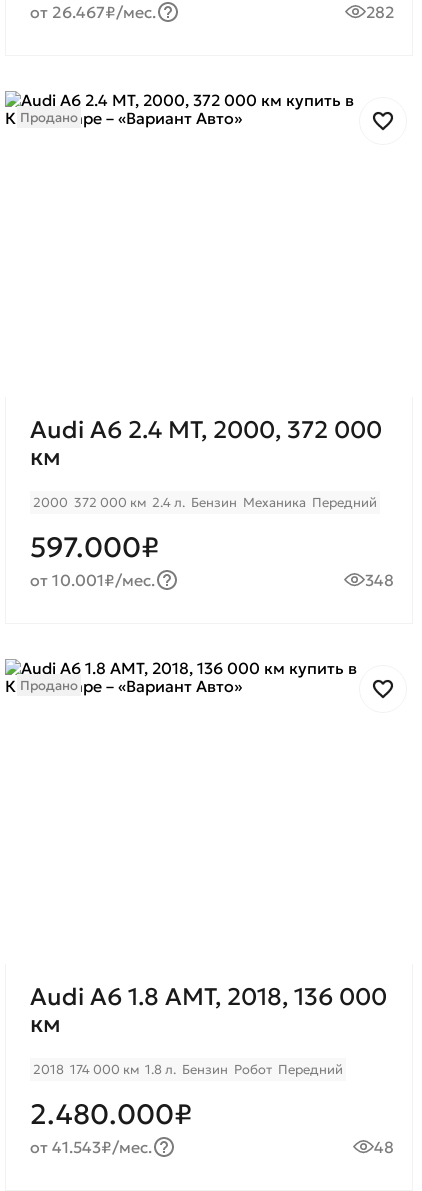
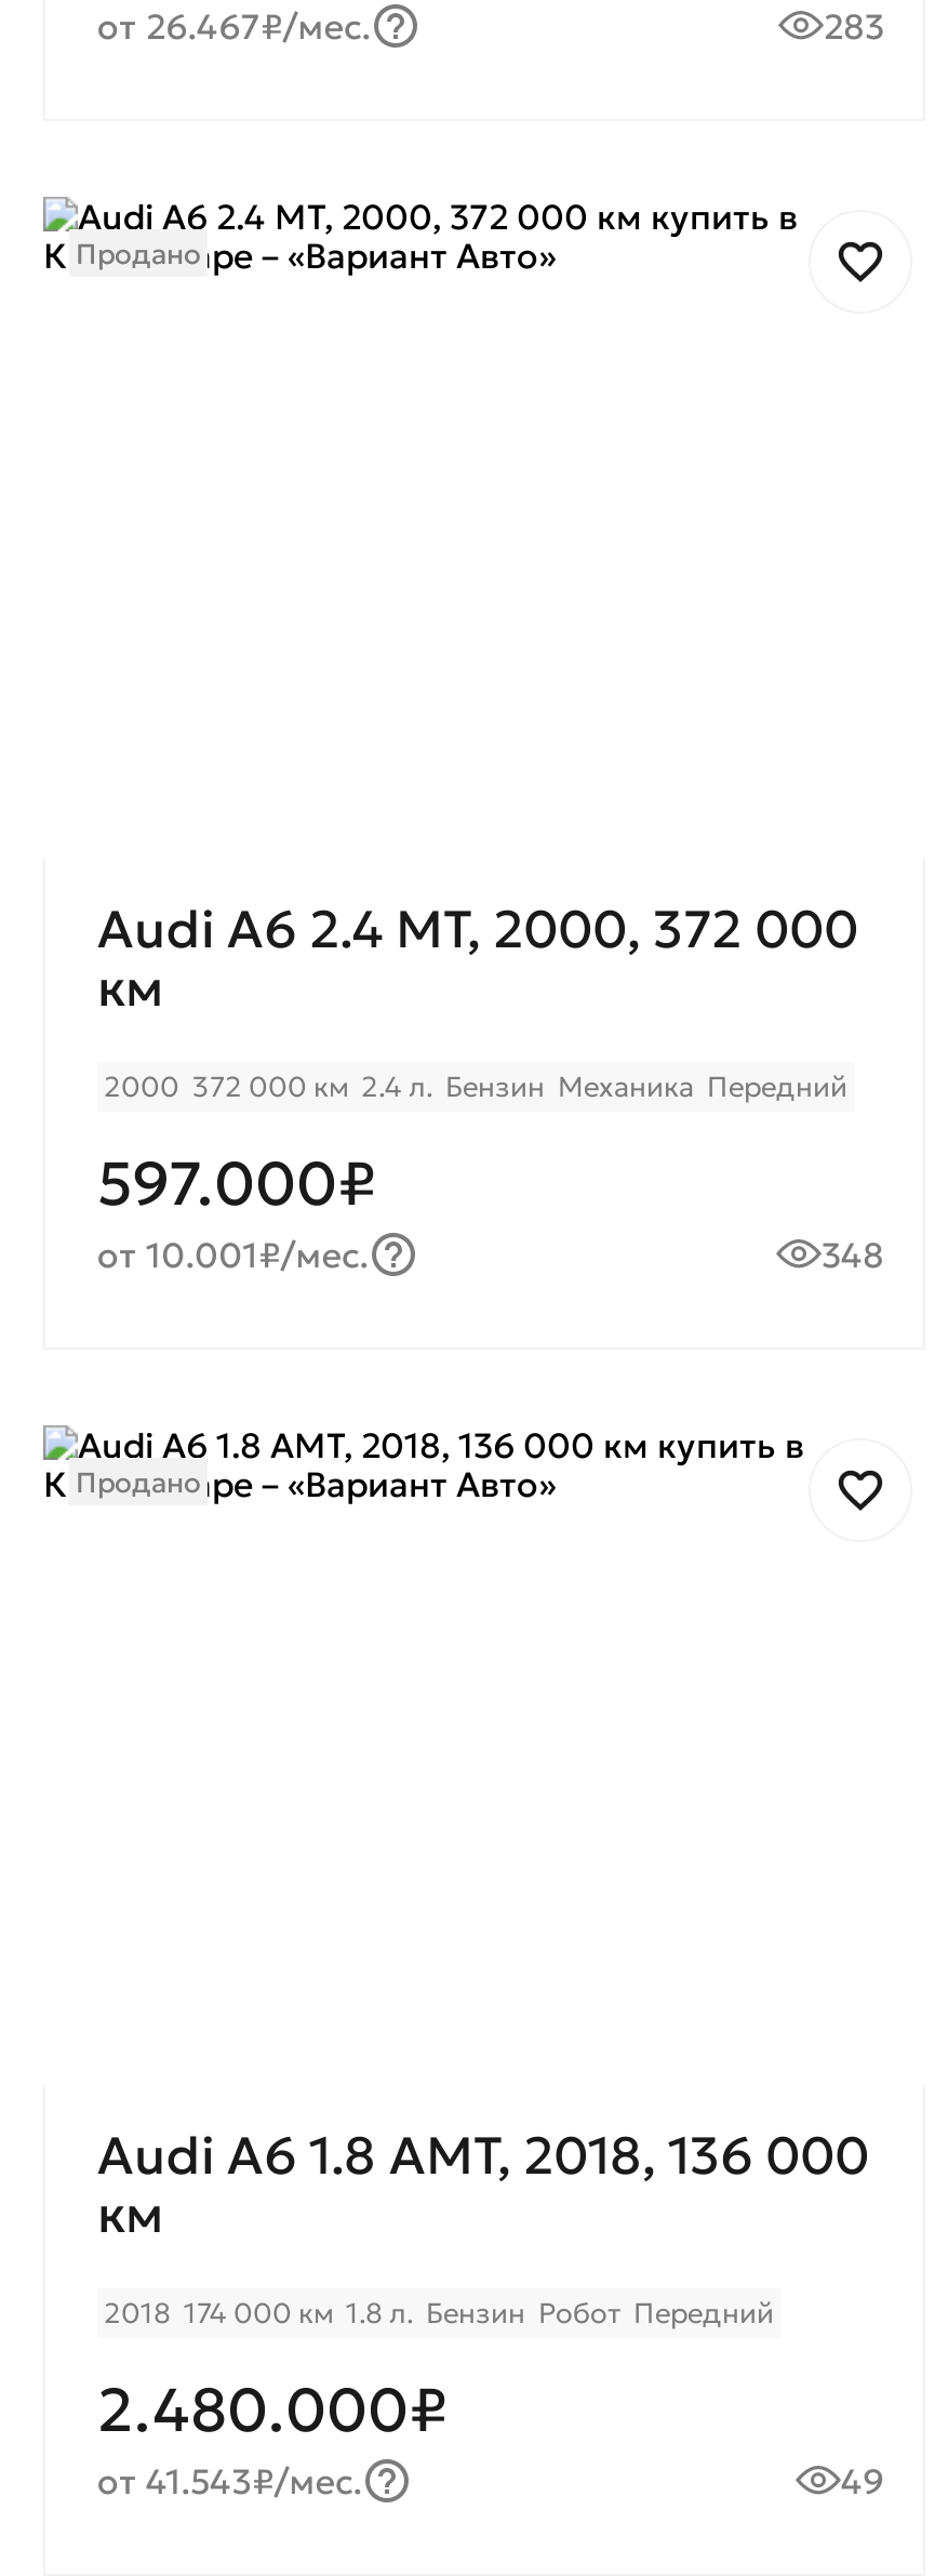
- 282
+ 283

- 48
+ 49
